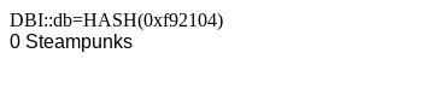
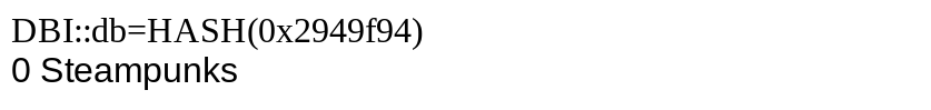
- DBI::db=HASH(0xf92104)
+ DBI::db=HASH(0x2949f94)
